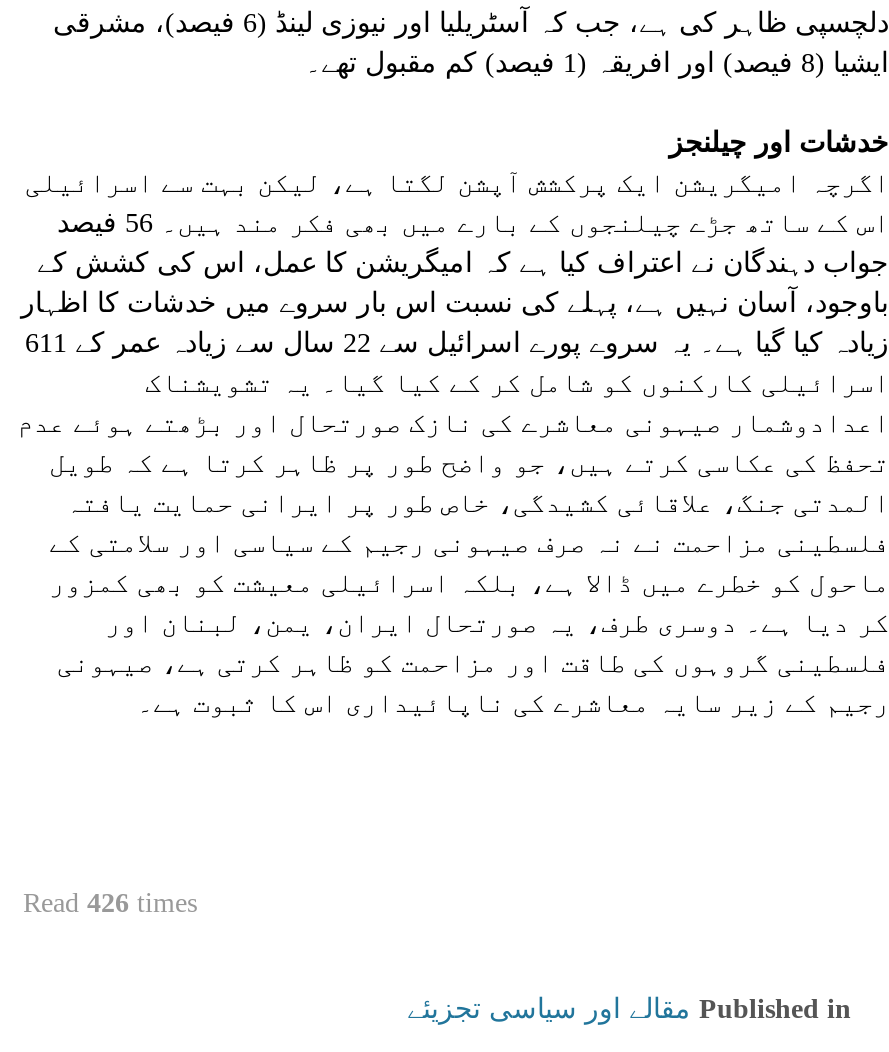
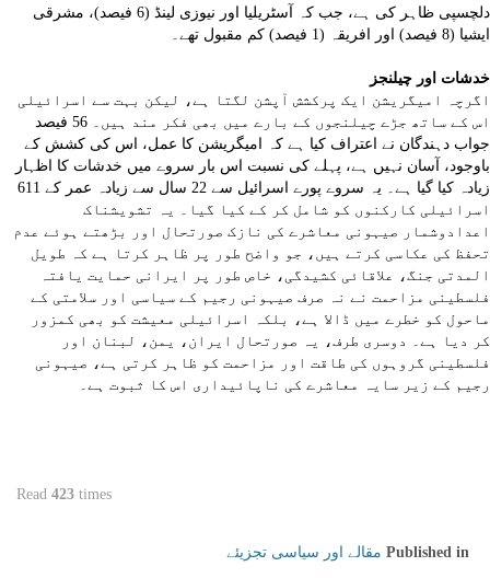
- Read 426 times
+ Read 423 times
